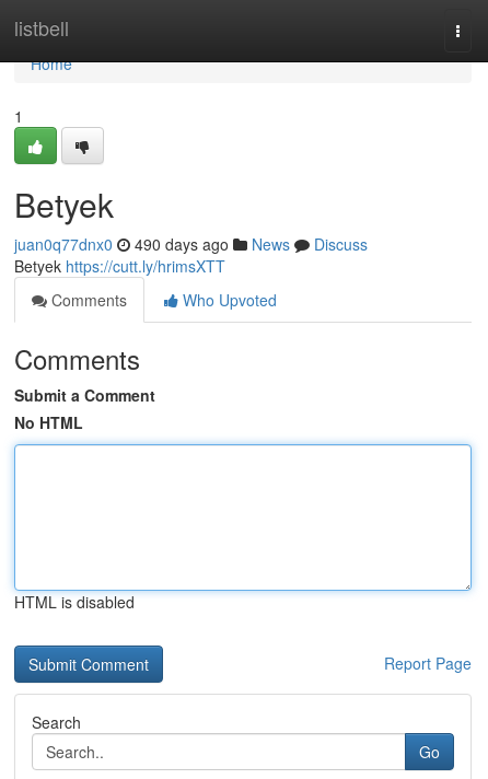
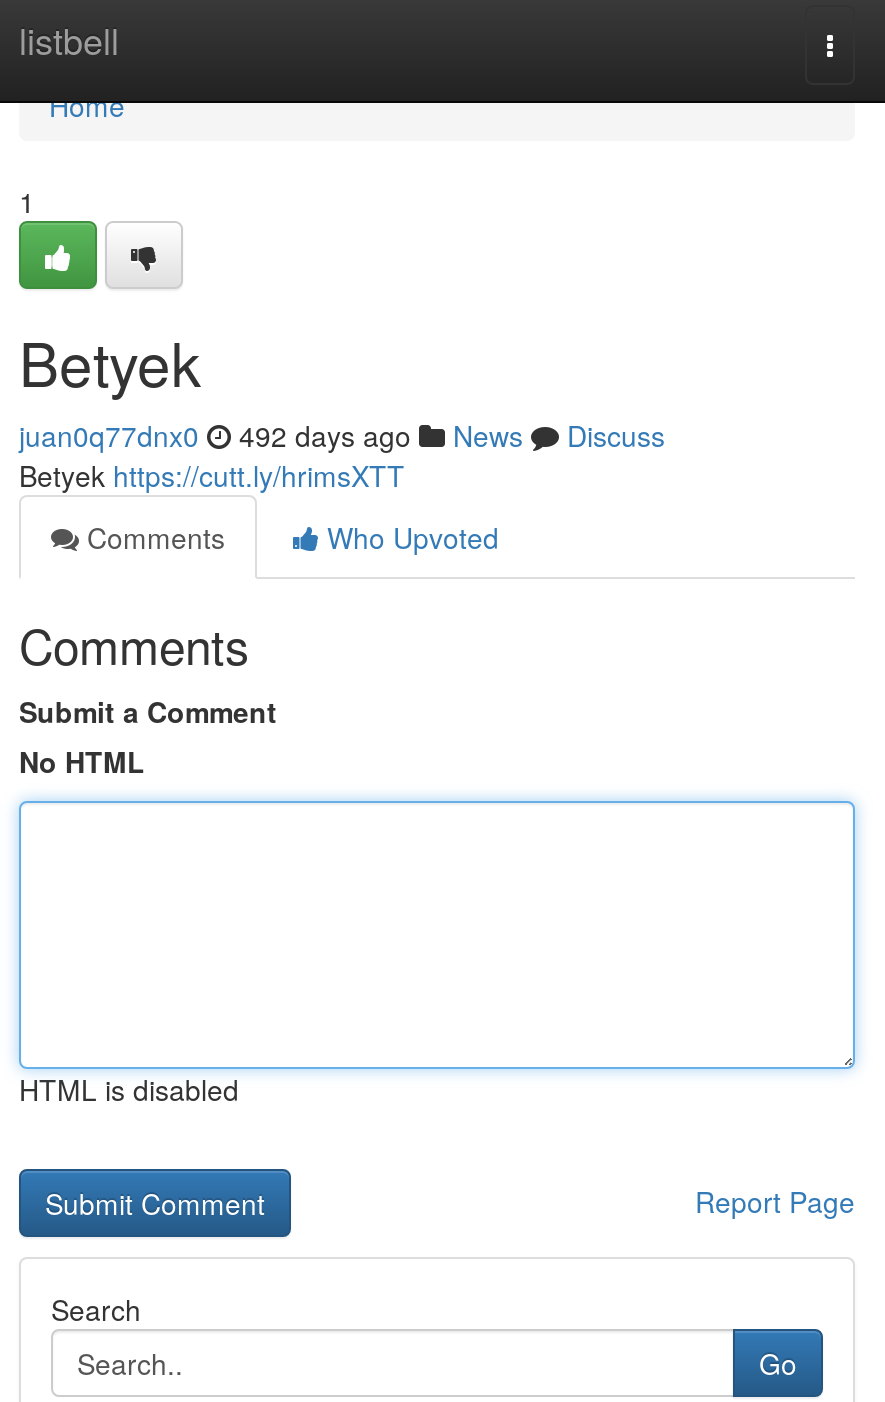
- juan0q77dnx0 490 days ago News Discuss
+ juan0q77dnx0 492 days ago News Discuss
